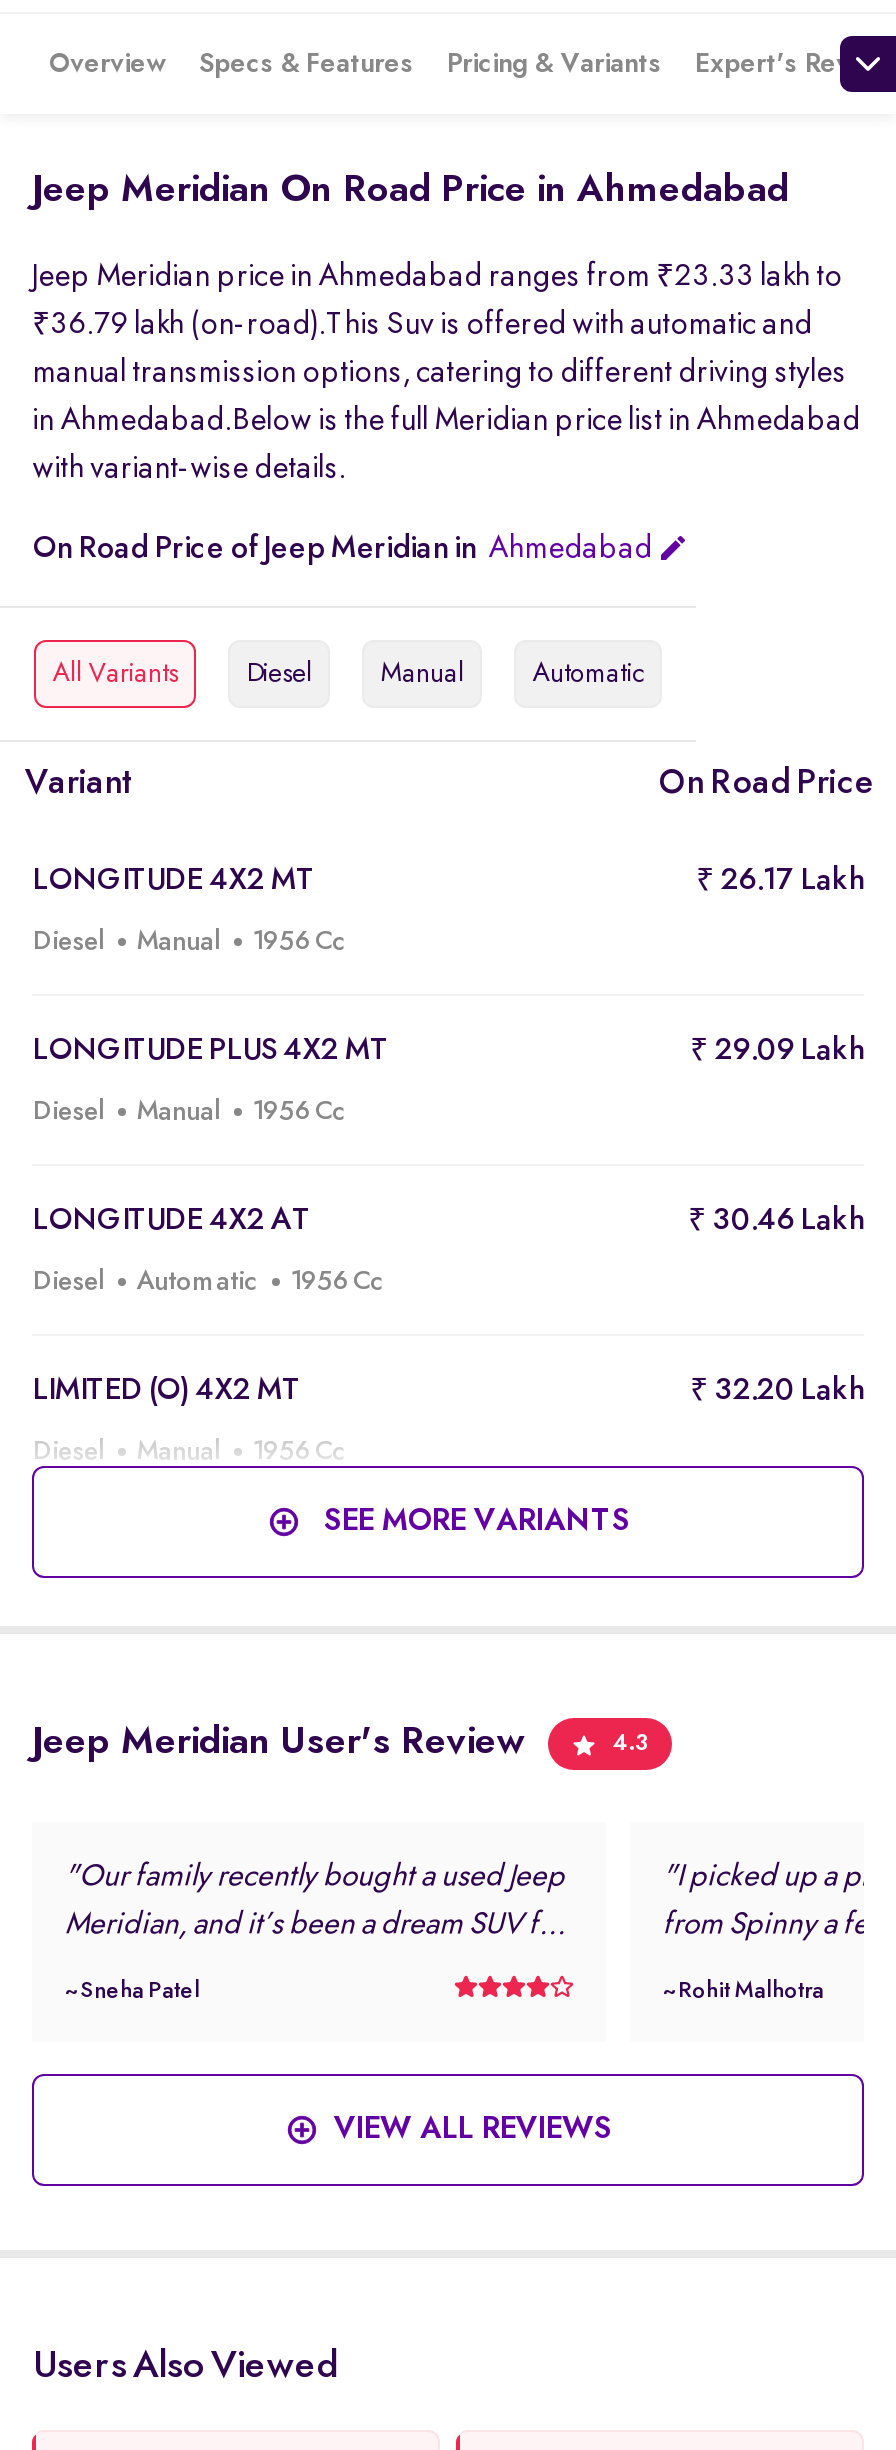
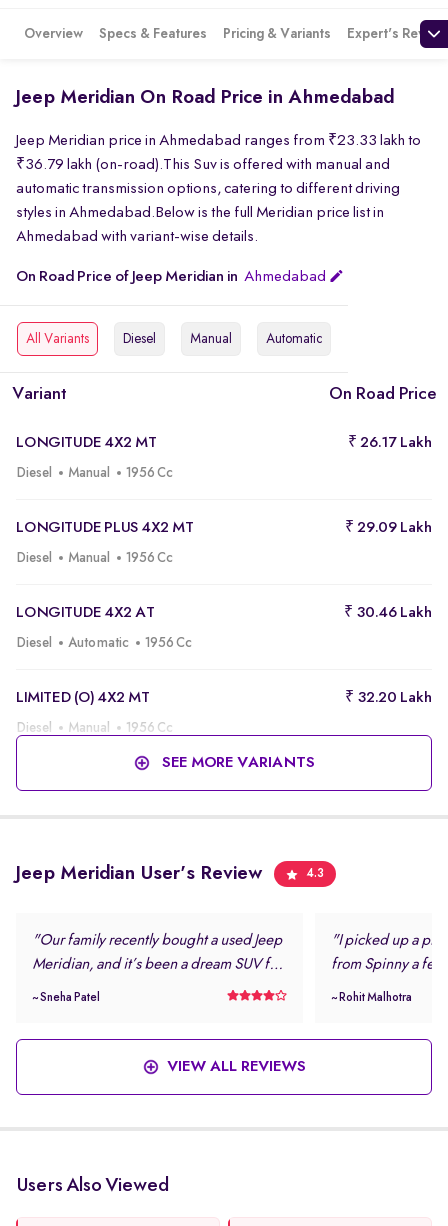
- ₹36.79 lakh (on-road).This Suv is offered with automatic and
+ ₹36.79 lakh (on-road).This Suv is offered with manual and

- manual transmission options, catering to different driving styles
+ automatic transmission options, catering to different driving

- in Ahmedabad.Below is the full Meridian price list in Ahmedabad
+ styles in Ahmedabad.Below is the full Meridian price list in

- with variant-wise details.
+ Ahmedabad with variant-wise details.
